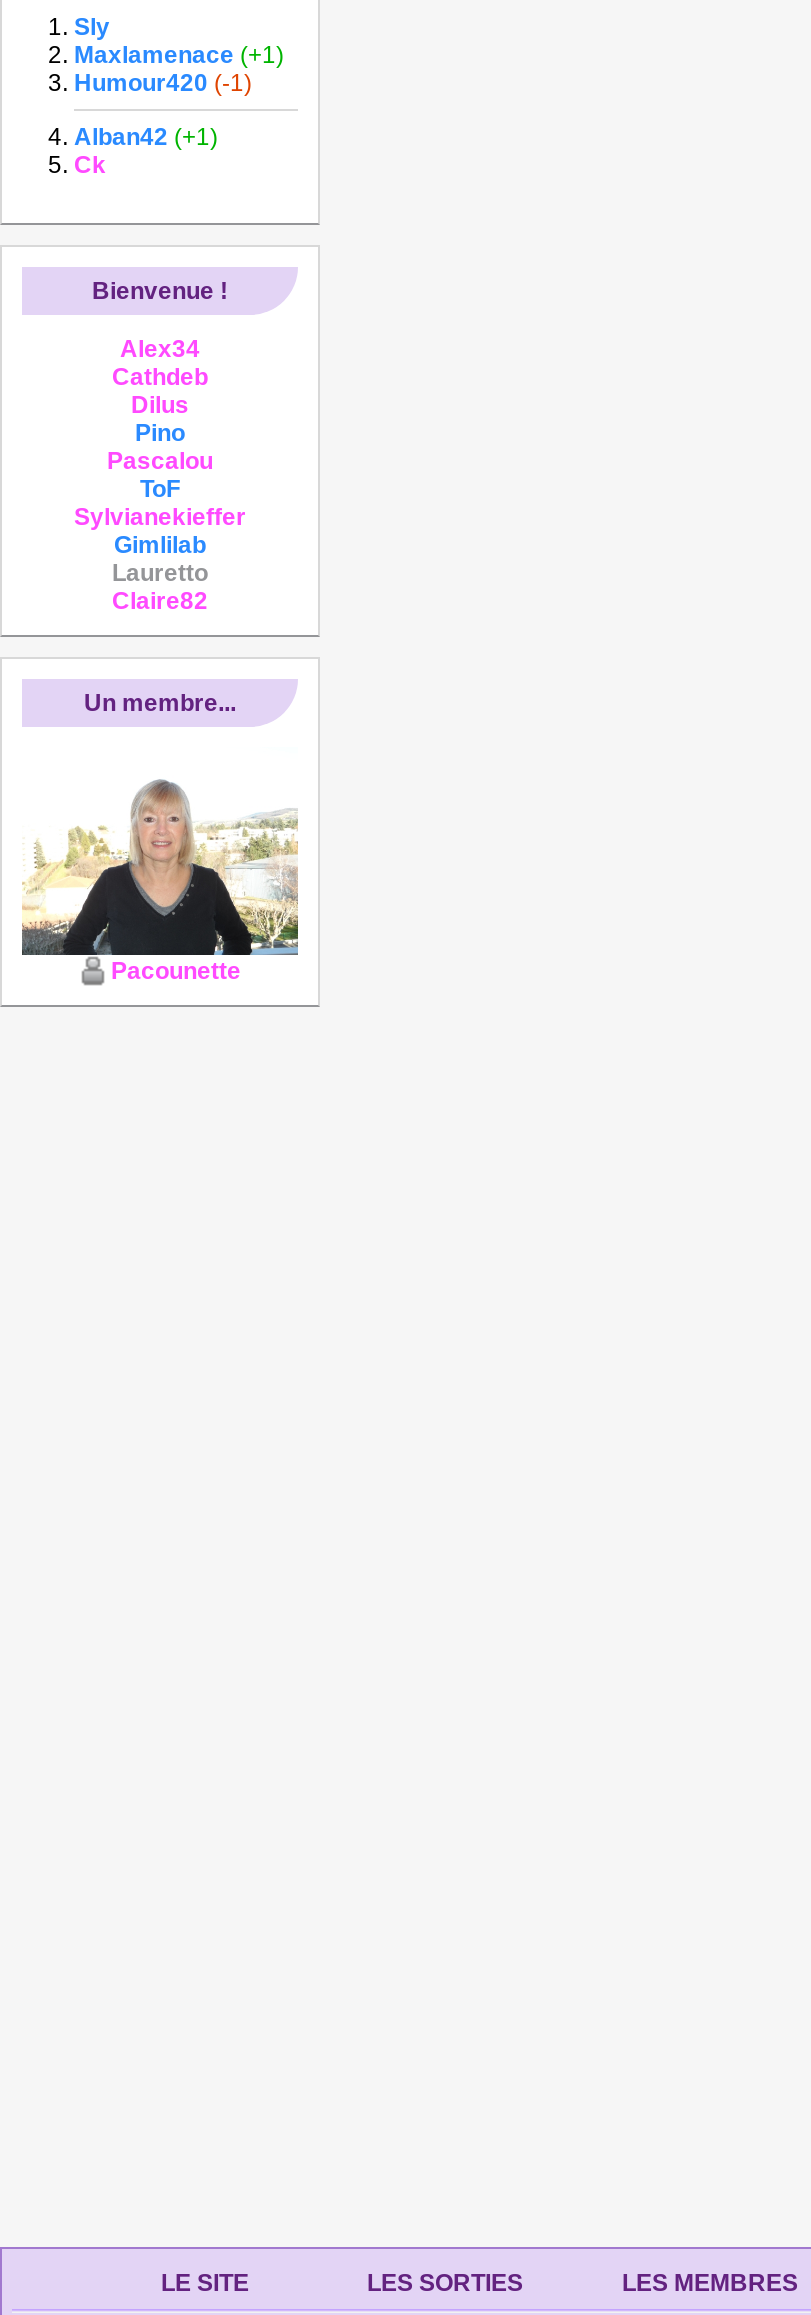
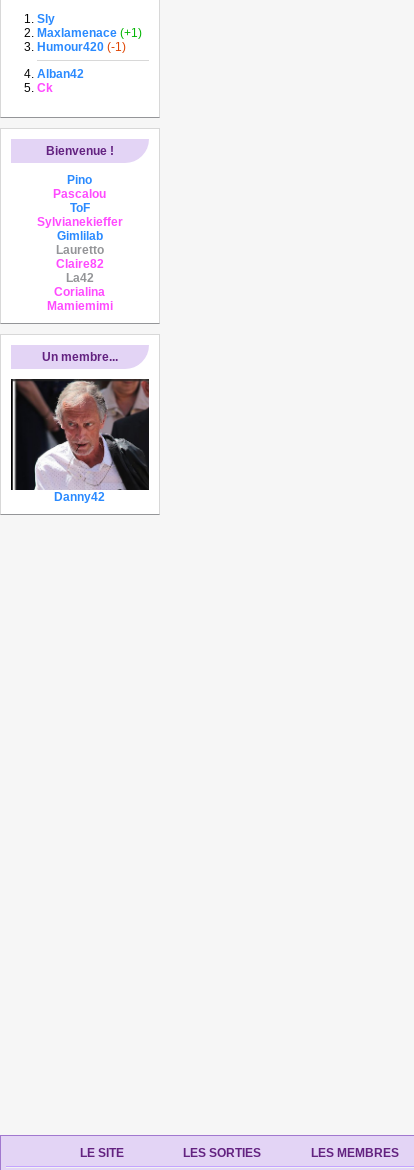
- Alban42 (+1)
+ Alban42

- Alex34
- Cathdeb
- Dilus

moved up: Pino | Pascalou | ToF | Sylvianekieffer | Gimlilab | Lauretto | Claire82

+ La42
+ Corialina
+ Mamiemimi

- [image]
- Pacounette
+ [image]
+ Danny42
